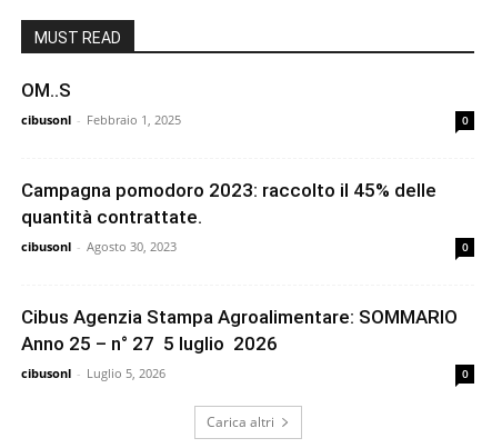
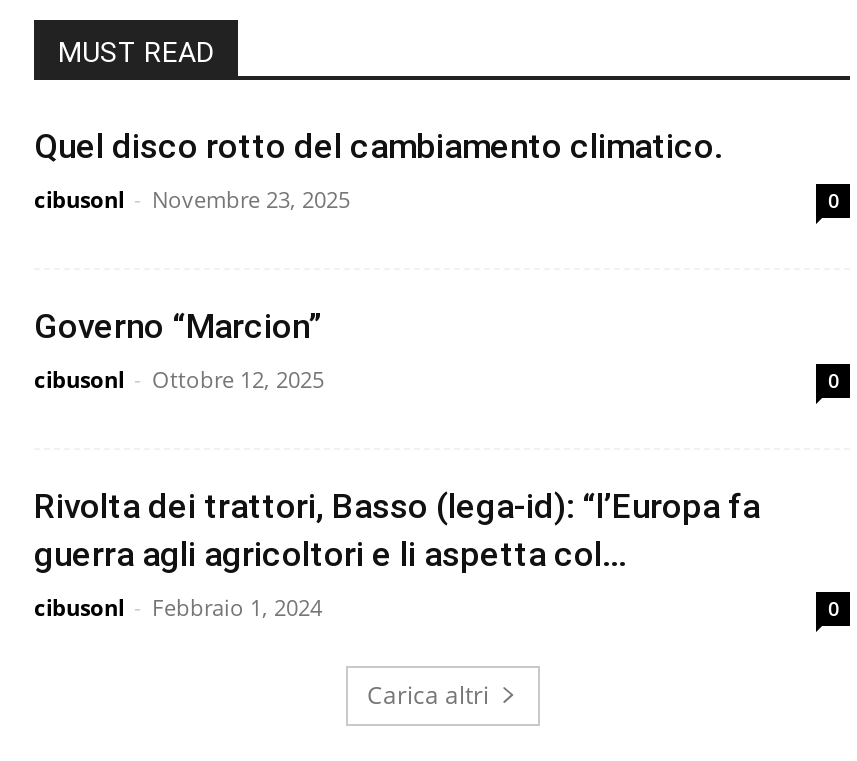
- OM..S
- cibusonl - Febbraio 1, 2025
+ Quel disco rotto del cambiamento climatico.
+ cibusonl - Novembre 23, 2025

- Campagna pomodoro 2023: raccolto il 45% delle
- quantità contrattate.
- cibusonl - Agosto 30, 2023
+ Governo “Marcion”
+ cibusonl - Ottobre 12, 2025

- Cibus Agenzia Stampa Agroalimentare: SOMMARIO
- Anno 25 – n° 27 5 luglio 2026
- cibusonl - Luglio 5, 2026
+ Rivolta dei trattori, Basso (lega-id): “l’Europa fa
+ guerra agli agricoltori e li aspetta col...
+ cibusonl - Febbraio 1, 2024
